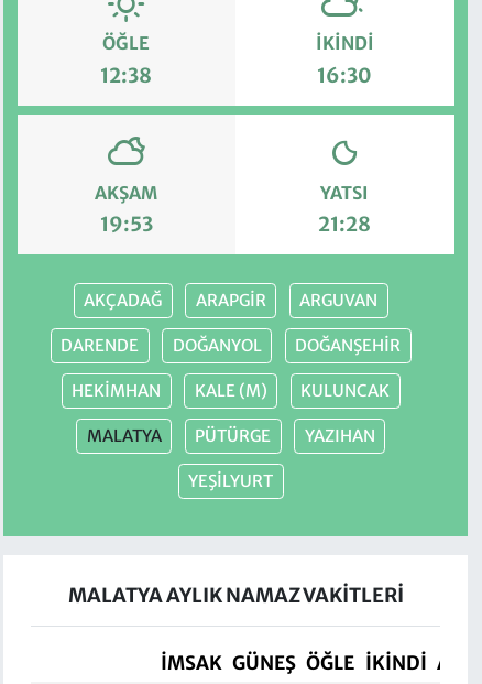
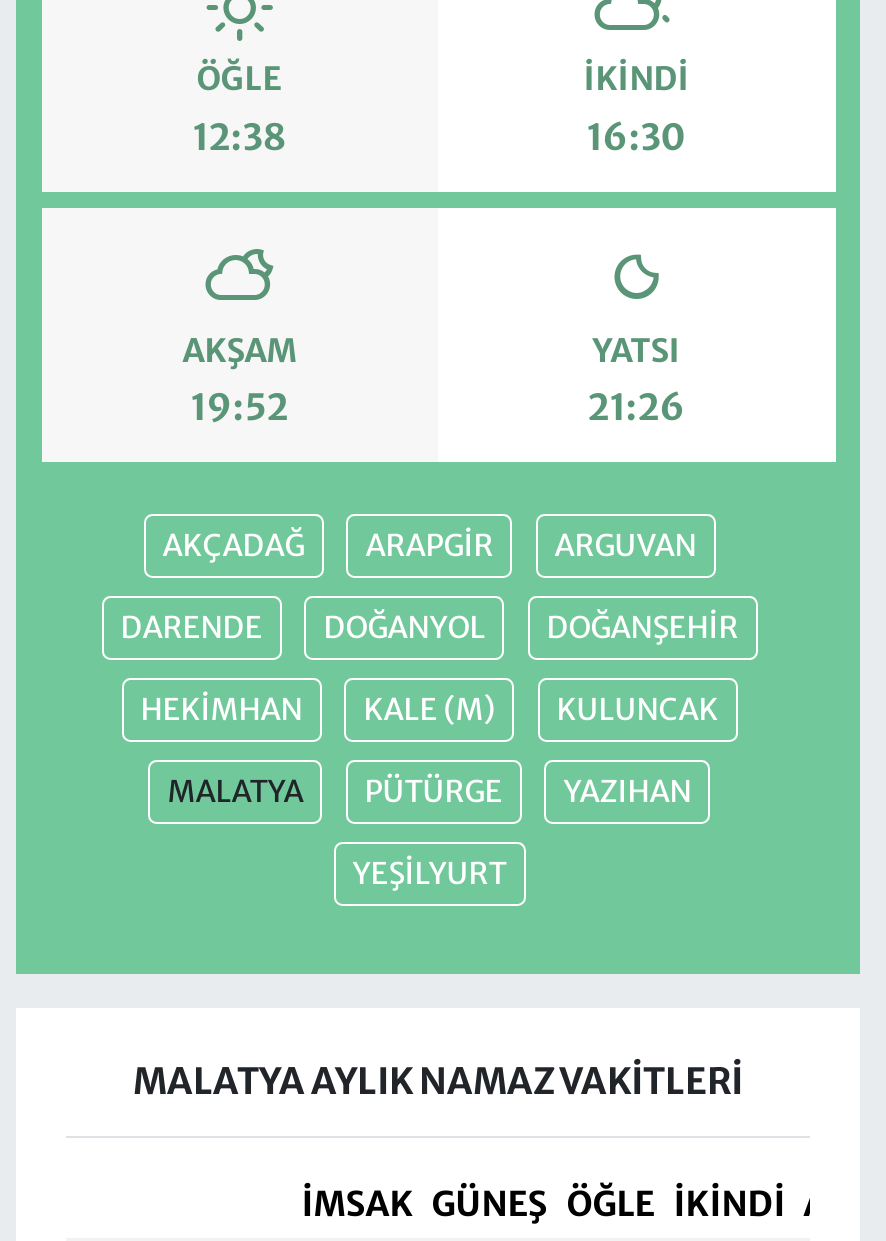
- 19:53
+ 19:52

- 21:28
+ 21:26
